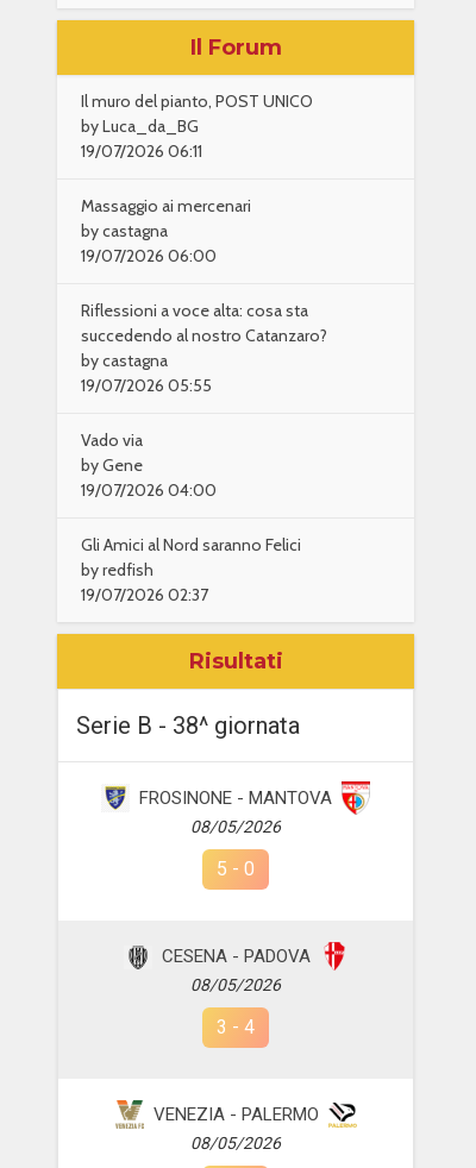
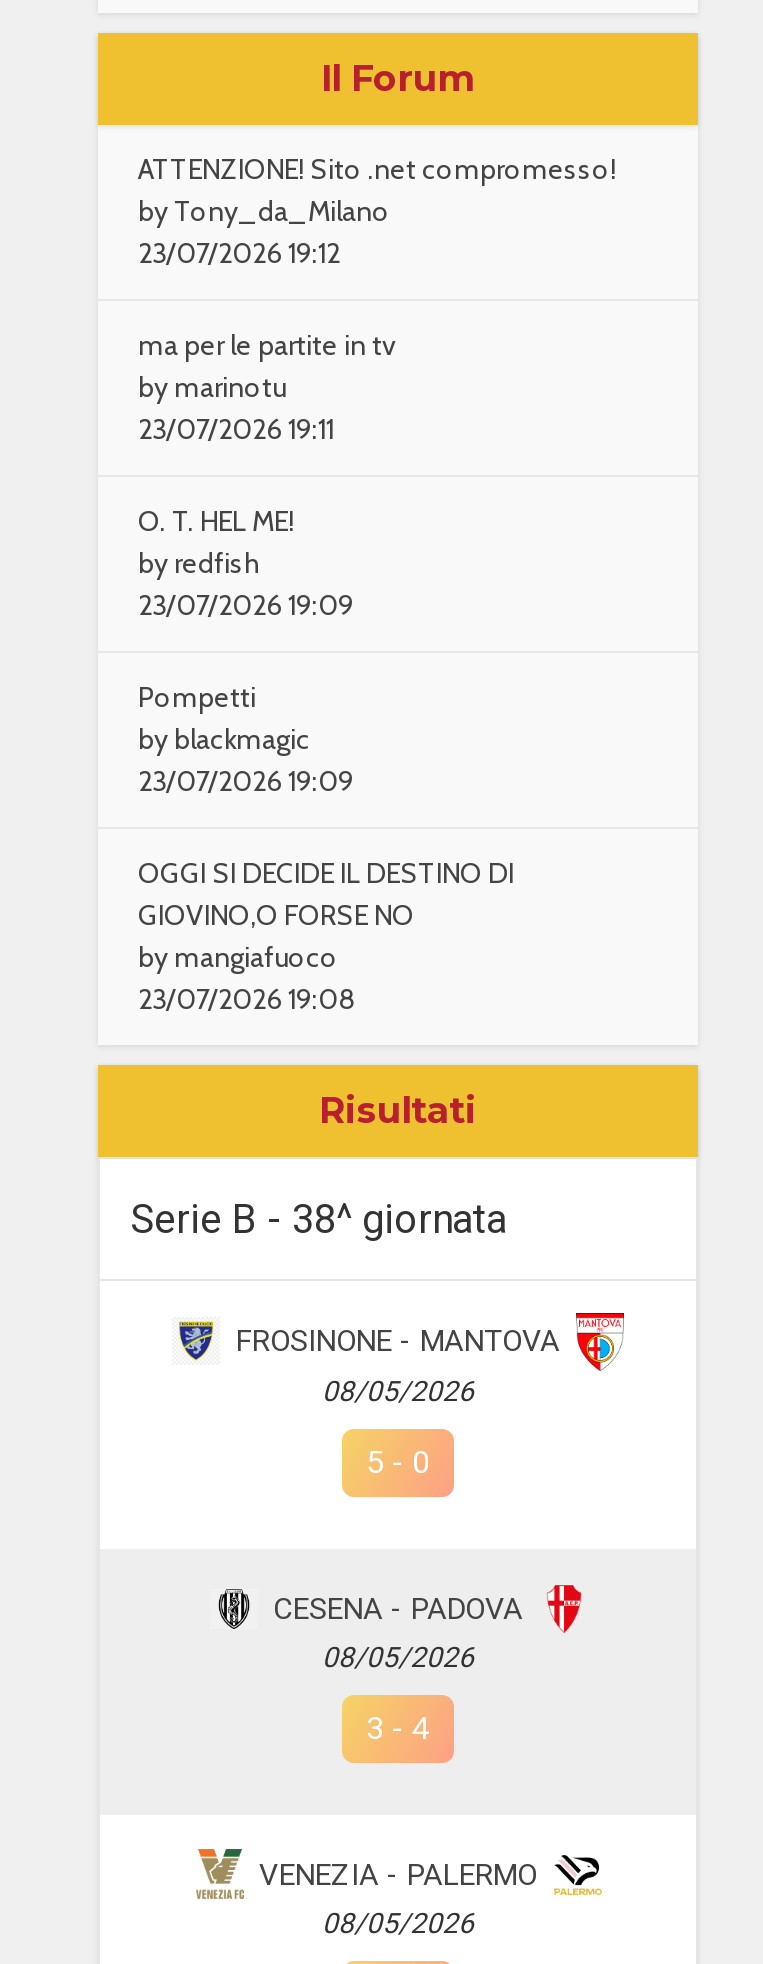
- Il muro del pianto, POST UNICO
- by Luca_da_BG
- 19/07/2026 06:11
- Massaggio ai mercenari
- by castagna
- 19/07/2026 06:00
- Riflessioni a voce alta: cosa sta
- succedendo al nostro Catanzaro?
- by castagna
- 19/07/2026 05:55
- Vado via
- by Gene
- 19/07/2026 04:00
- Gli Amici al Nord saranno Felici
+ ATTENZIONE! Sito .net compromesso!
+ by Tony_da_Milano
+ 23/07/2026 19:12
+ ma per le partite in tv
+ by marinotu
+ 23/07/2026 19:11
+ O. T. HEL ME!

moved up: by redfish

- 19/07/2026 02:37
+ 23/07/2026 19:09
+ Pompetti
+ by blackmagic
+ 23/07/2026 19:09
+ OGGI SI DECIDE IL DESTINO DI
+ GIOVINO,O FORSE NO
+ by mangiafuoco
+ 23/07/2026 19:08
